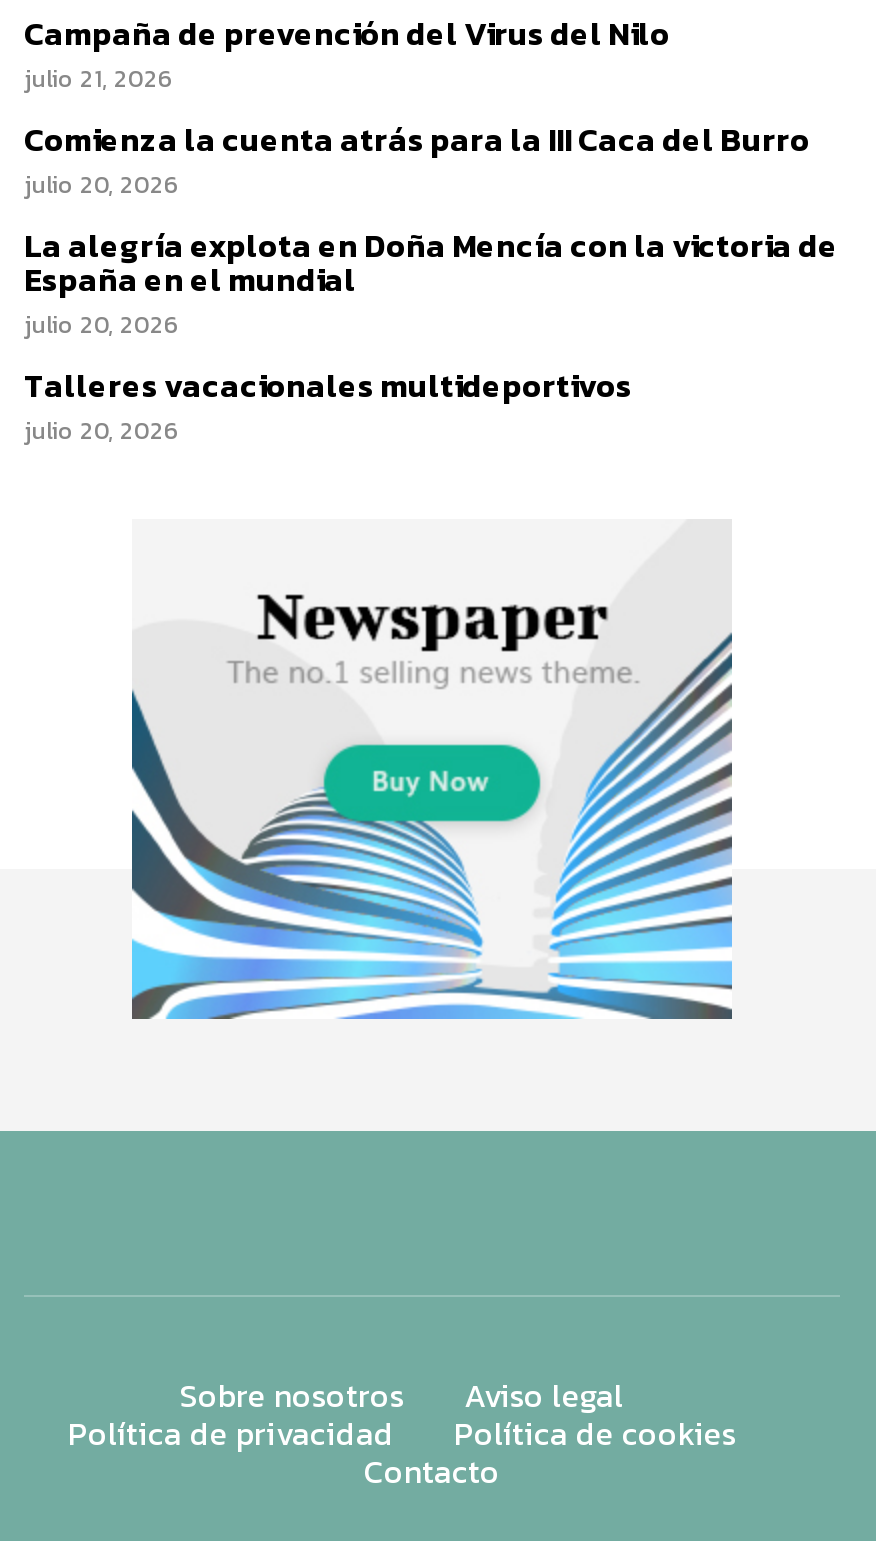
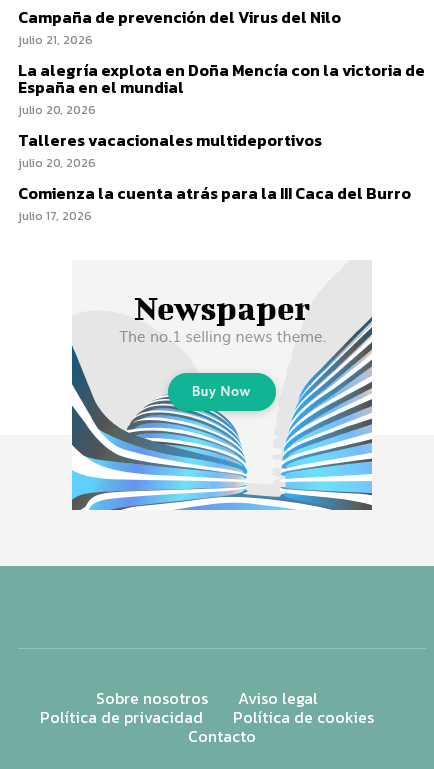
moved down: Comienza la cuenta atrás para la III Caca del Burro

- julio 20, 2026

moved up: La alegría explota en Doña Mencía con la victoria de | España en el mundial | julio 20, 2026 | Talleres vacacionales multideportivos | julio 20, 2026

+ julio 17, 2026
